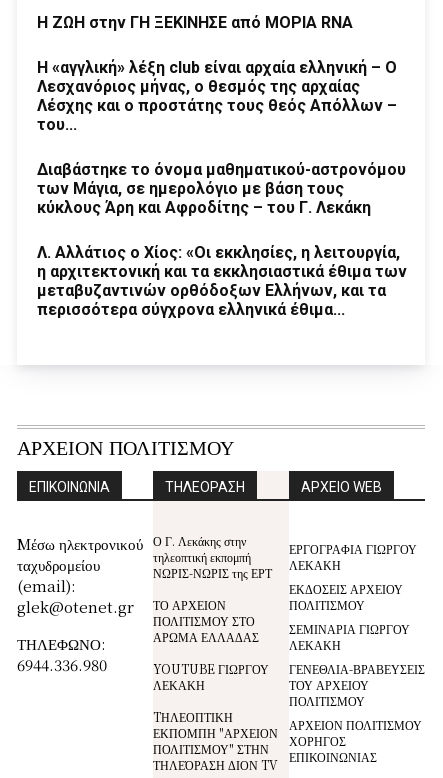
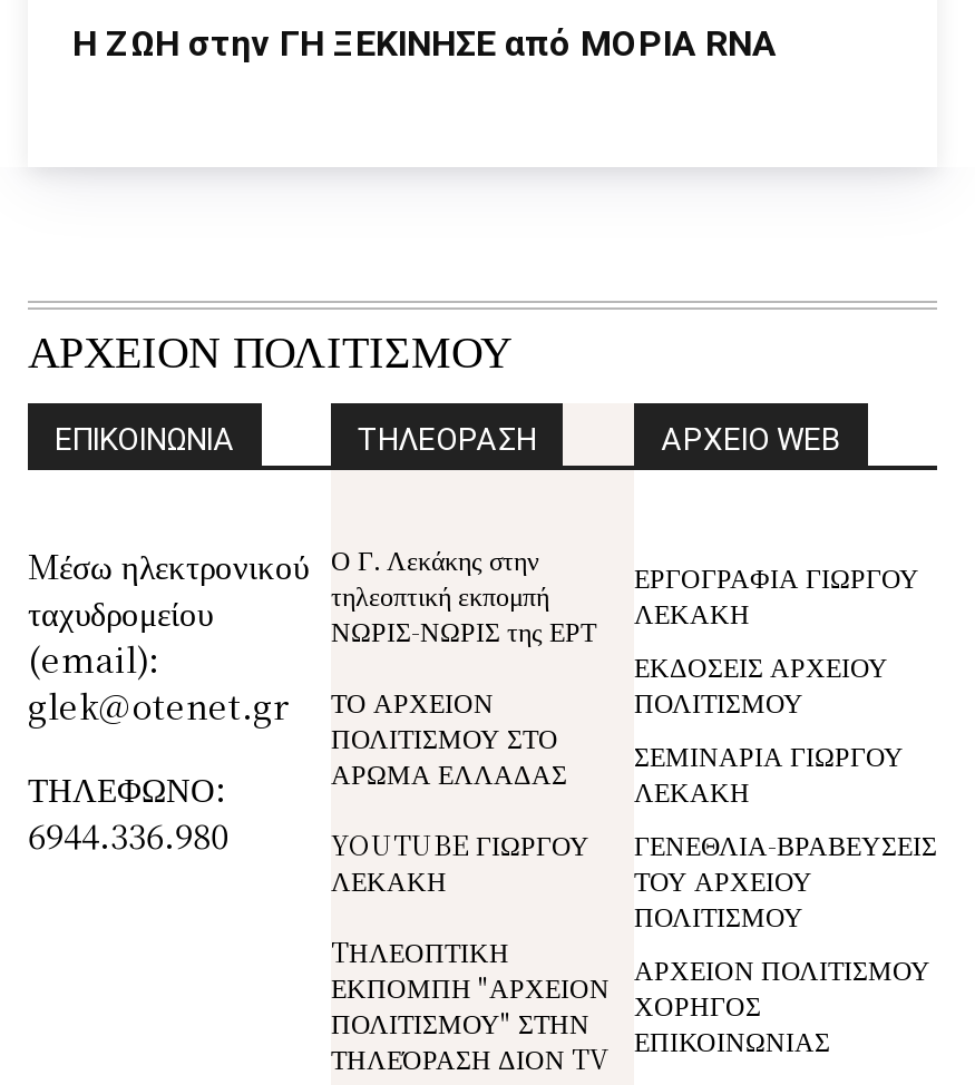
- H «αγγλική» λέξη club είναι αρχαία ελληνική – Ο
- Λεσχανόριος μήνας, ο θεσμός της αρχαίας
- Λέσχης και ο προστάτης τους θεός Απόλλων –
- του...
- Διαβάστηκε το όνομα μαθηματικού-αστρονόμου
- των Μάγια, σε ημερολόγιο με βάση τους
- κύκλους Άρη και Αφροδίτης – του Γ. Λεκάκη
- Λ. Αλλάτιος ο Χίος: «Οι εκκλησίες, η λειτουργία,
- η αρχιτεκτονική και τα εκκλησιαστικά έθιμα των
- μεταβυζαντινών ορθόδοξων Ελλήνων, και τα
- περισσότερα σύγχρονα ελληνικά έθιμα...
